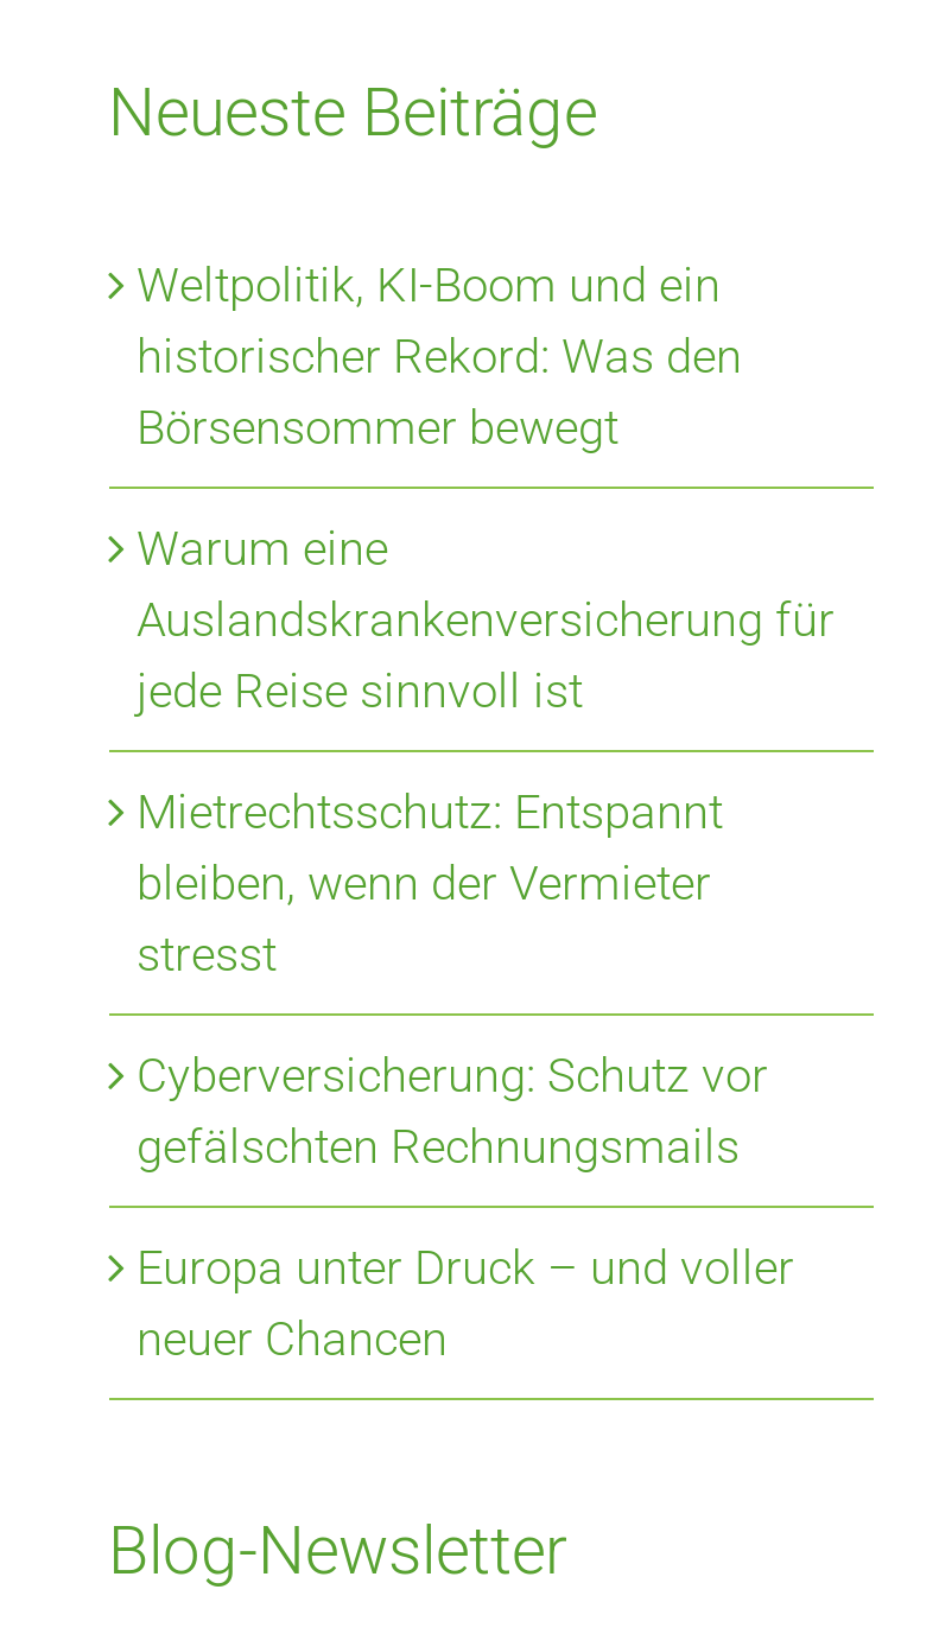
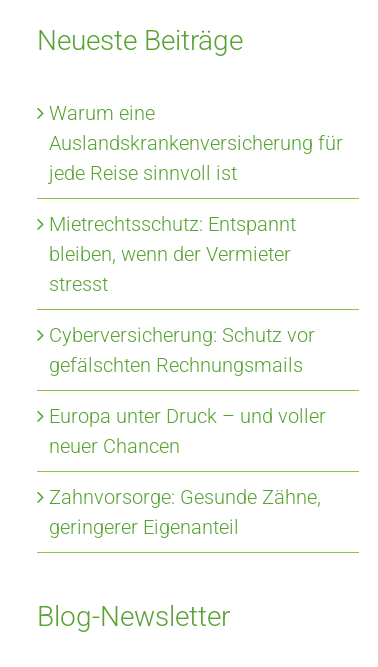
- Weltpolitik, KI-Boom und ein
- historischer Rekord: Was den
- Börsensommer bewegt

moved up: Warum eine | Auslandskrankenversicherung für | jede Reise sinnvoll ist | ... | Europa unter Druck – und voller | neuer Chancen

+ Zahnvorsorge: Gesunde Zähne,
+ geringerer Eigenanteil
